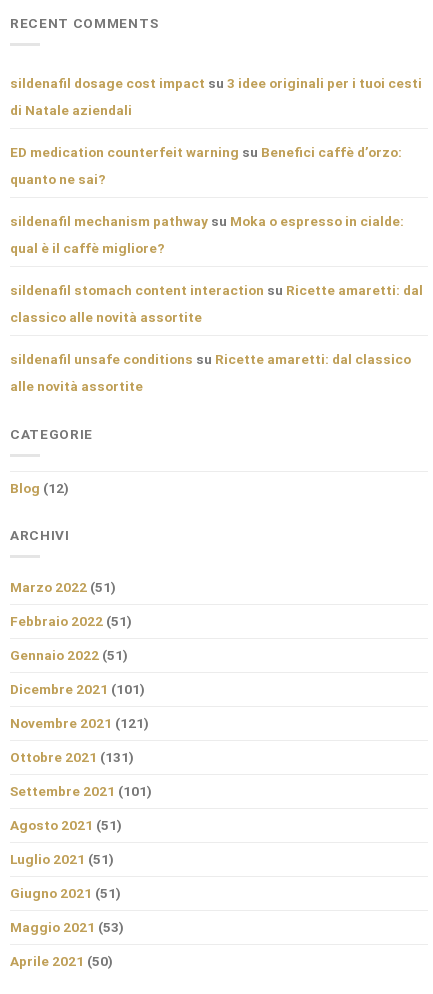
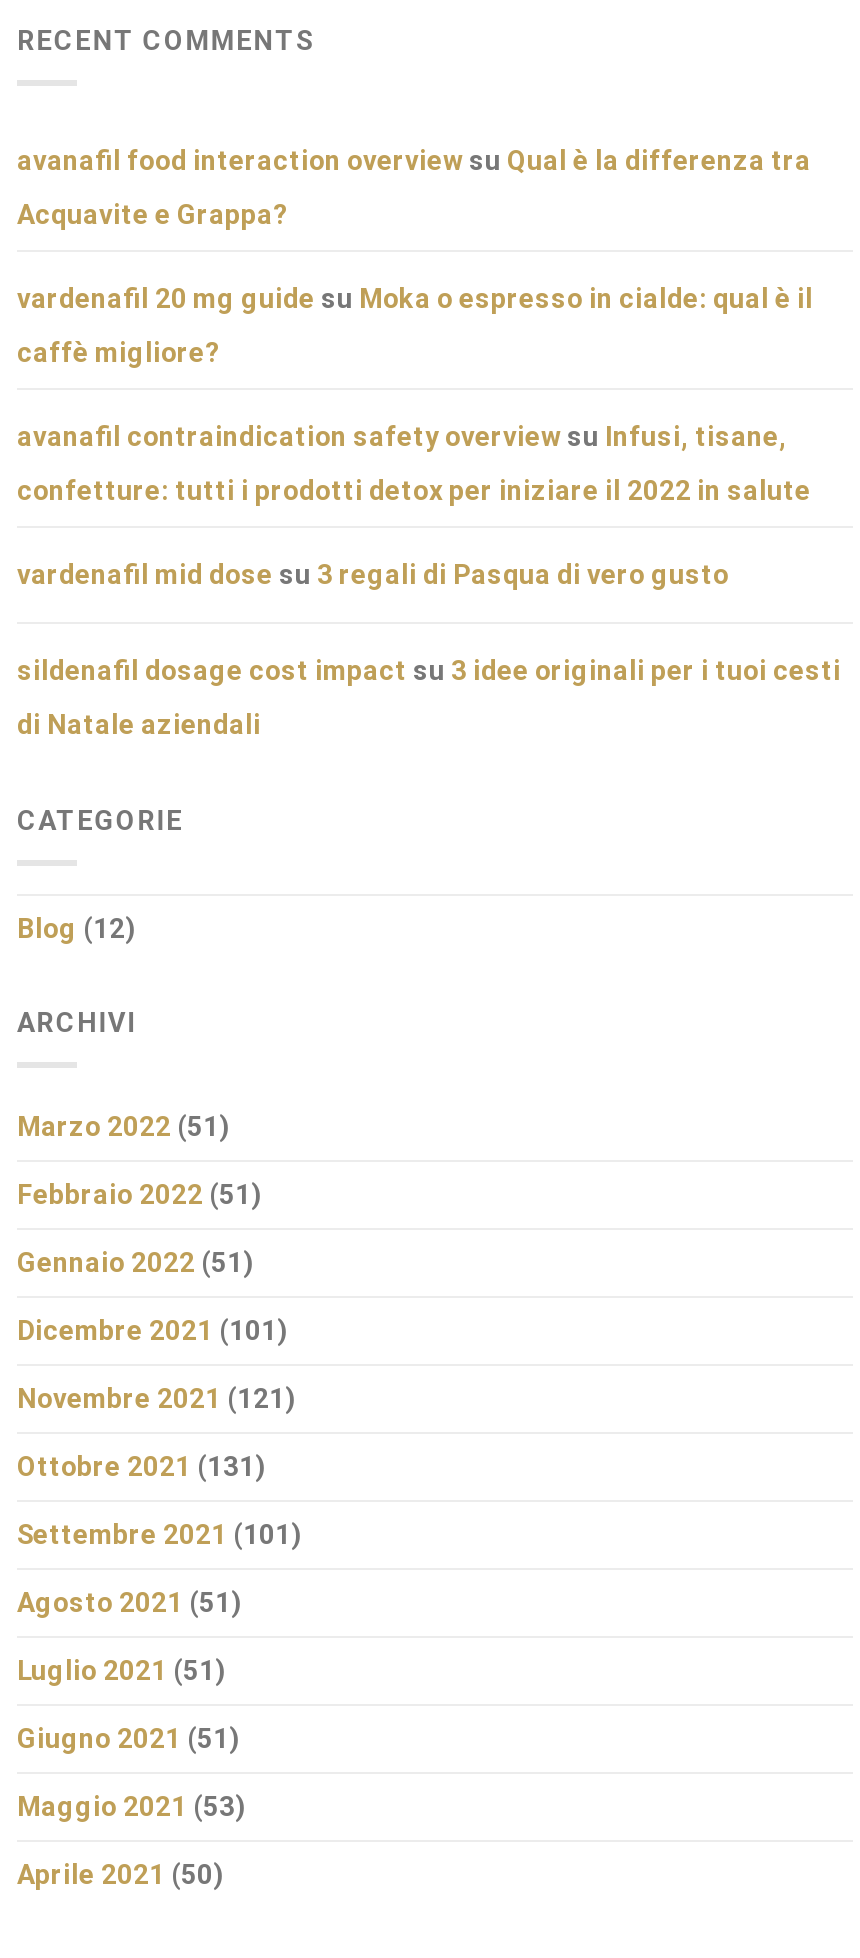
+ avanafil food interaction overview su Qual è la differenza tra
+ Acquavite e Grappa?
+ vardenafil 20 mg guide su Moka o espresso in cialde: qual è il
+ caffè migliore?
+ avanafil contraindication safety overview su Infusi, tisane,
+ confetture: tutti i prodotti detox per iniziare il 2022 in salute
+ vardenafil mid dose su 3 regali di Pasqua di vero gusto

moved down: sildenafil dosage cost impact su 3 idee originali per i tuoi cesti | di Natale aziendali

- ED medication counterfeit warning su Benefici caffè d’orzo:
- quanto ne sai?
- sildenafil mechanism pathway su Moka o espresso in cialde:
- qual è il caffè migliore?
- sildenafil stomach content interaction su Ricette amaretti: dal
- classico alle novità assortite
- sildenafil unsafe conditions su Ricette amaretti: dal classico
- alle novità assortite
